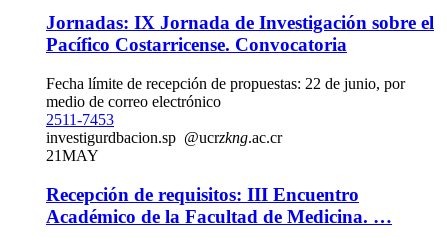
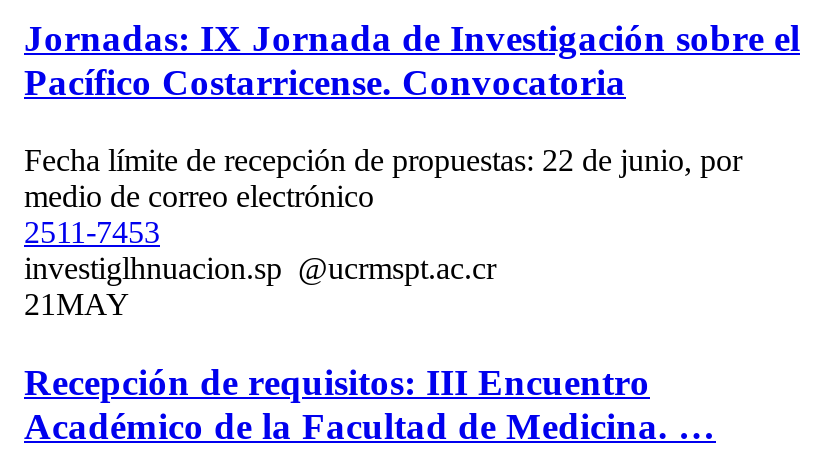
- investigurdbacion.sp @ucrzkng.ac.cr
+ investiglhnuacion.sp @ucrmspt.ac.cr
